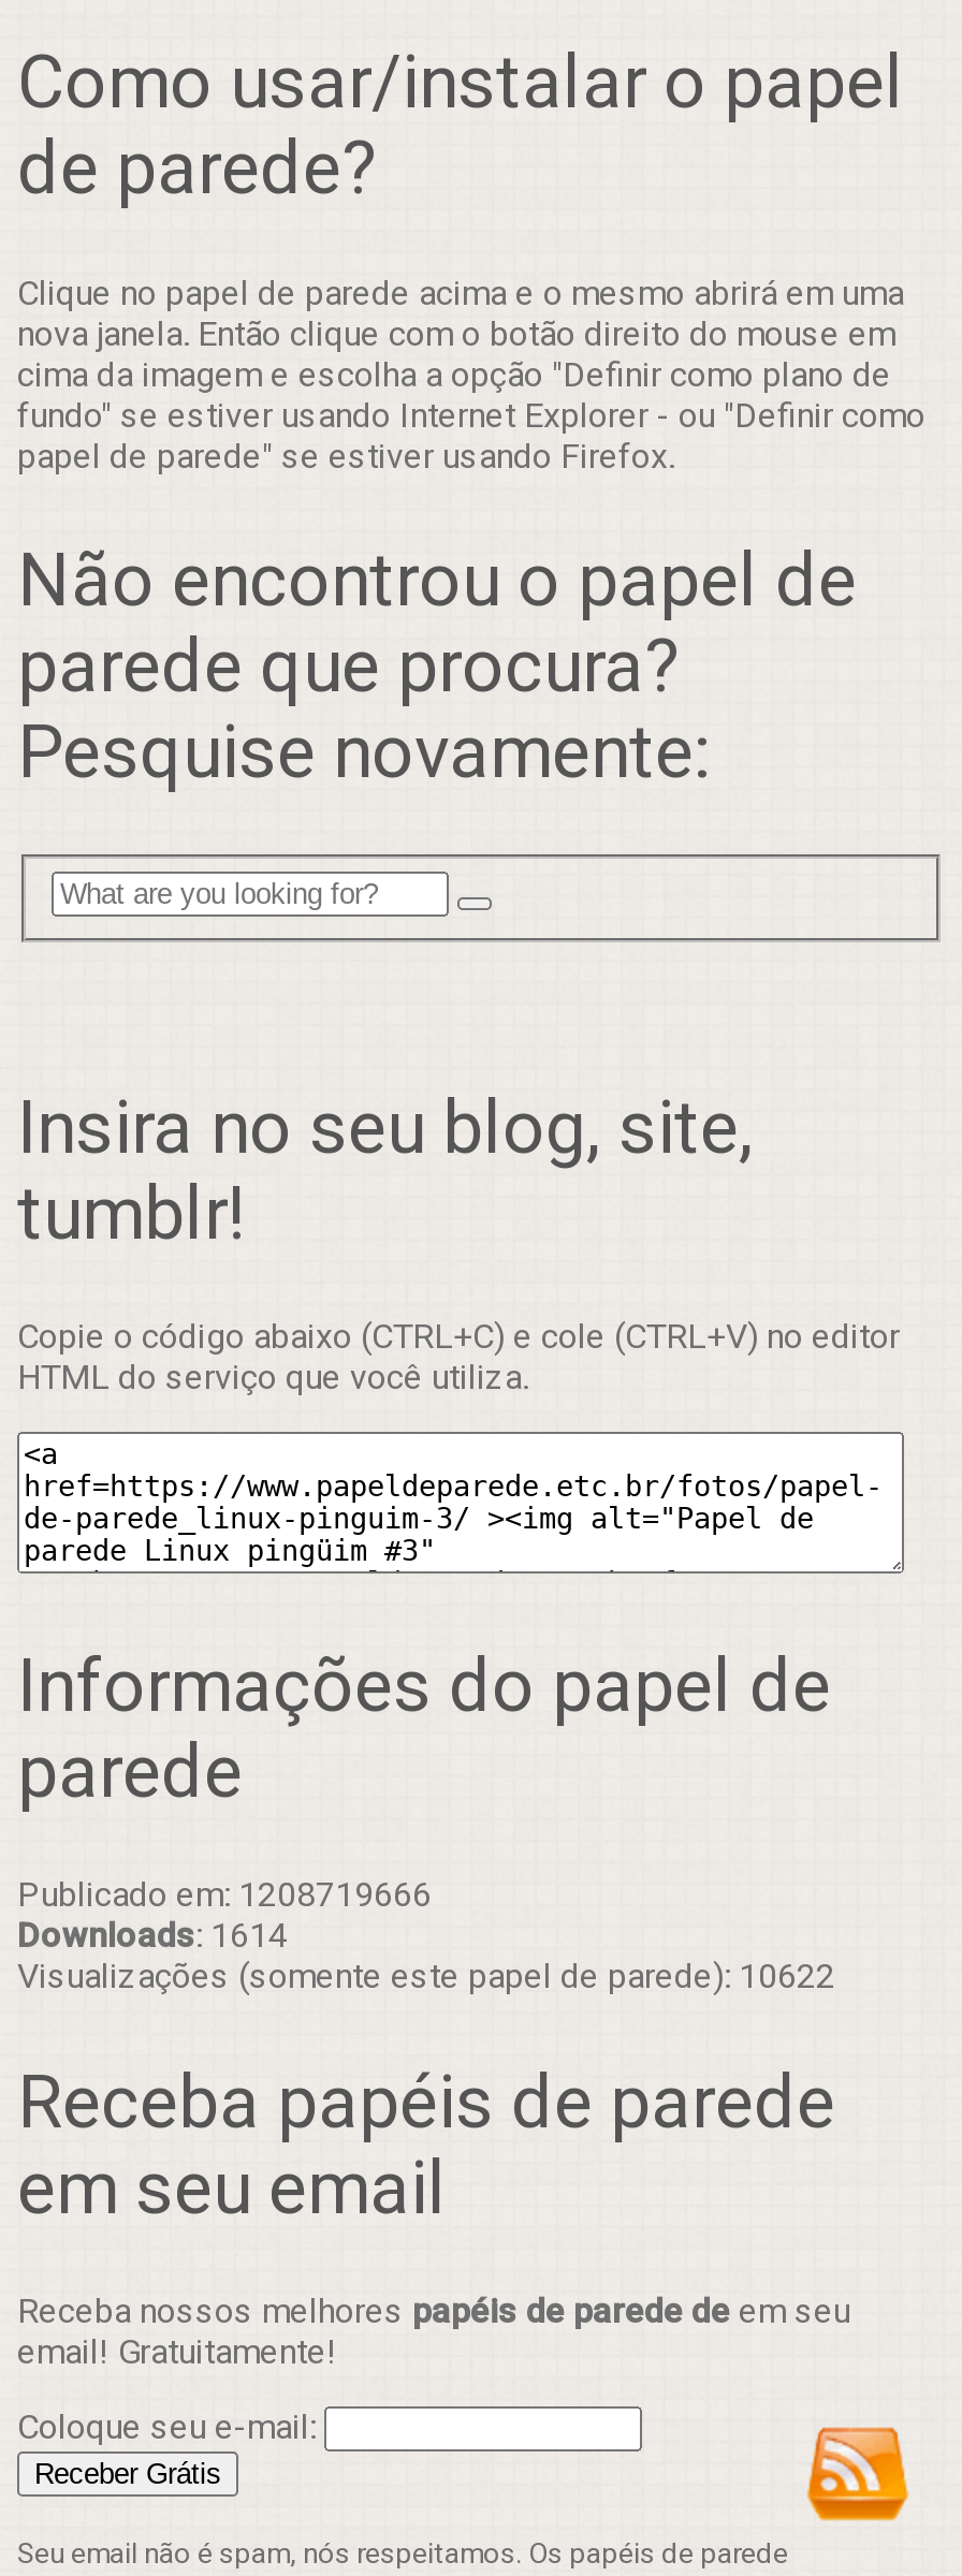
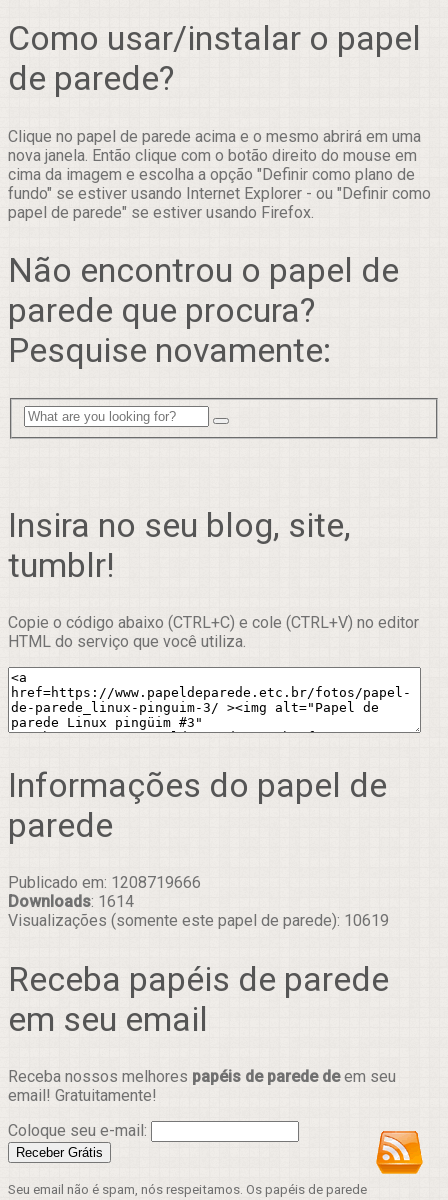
- Visualizações (somente este papel de parede): 10622
+ Visualizações (somente este papel de parede): 10619
